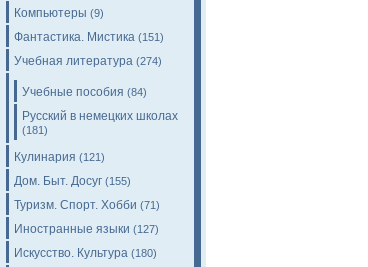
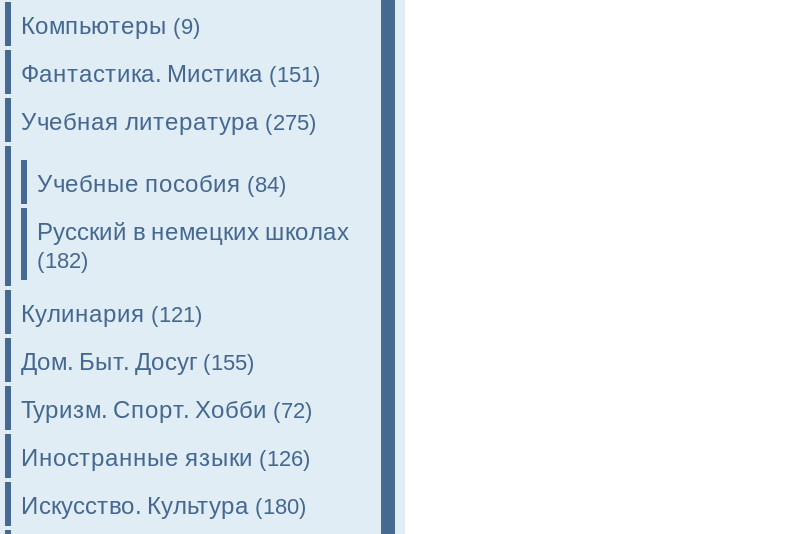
- Учебная литература (274)
+ Учебная литература (275)

- (181)
+ (182)

- Туризм. Спорт. Хобби (71)
+ Туризм. Спорт. Хобби (72)

- Иностранные языки (127)
+ Иностранные языки (126)
